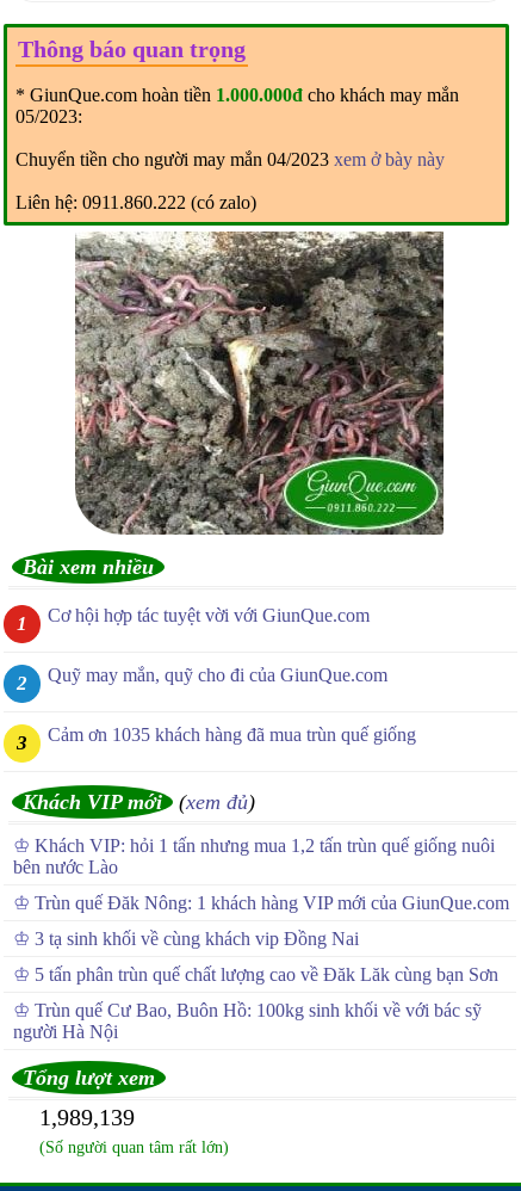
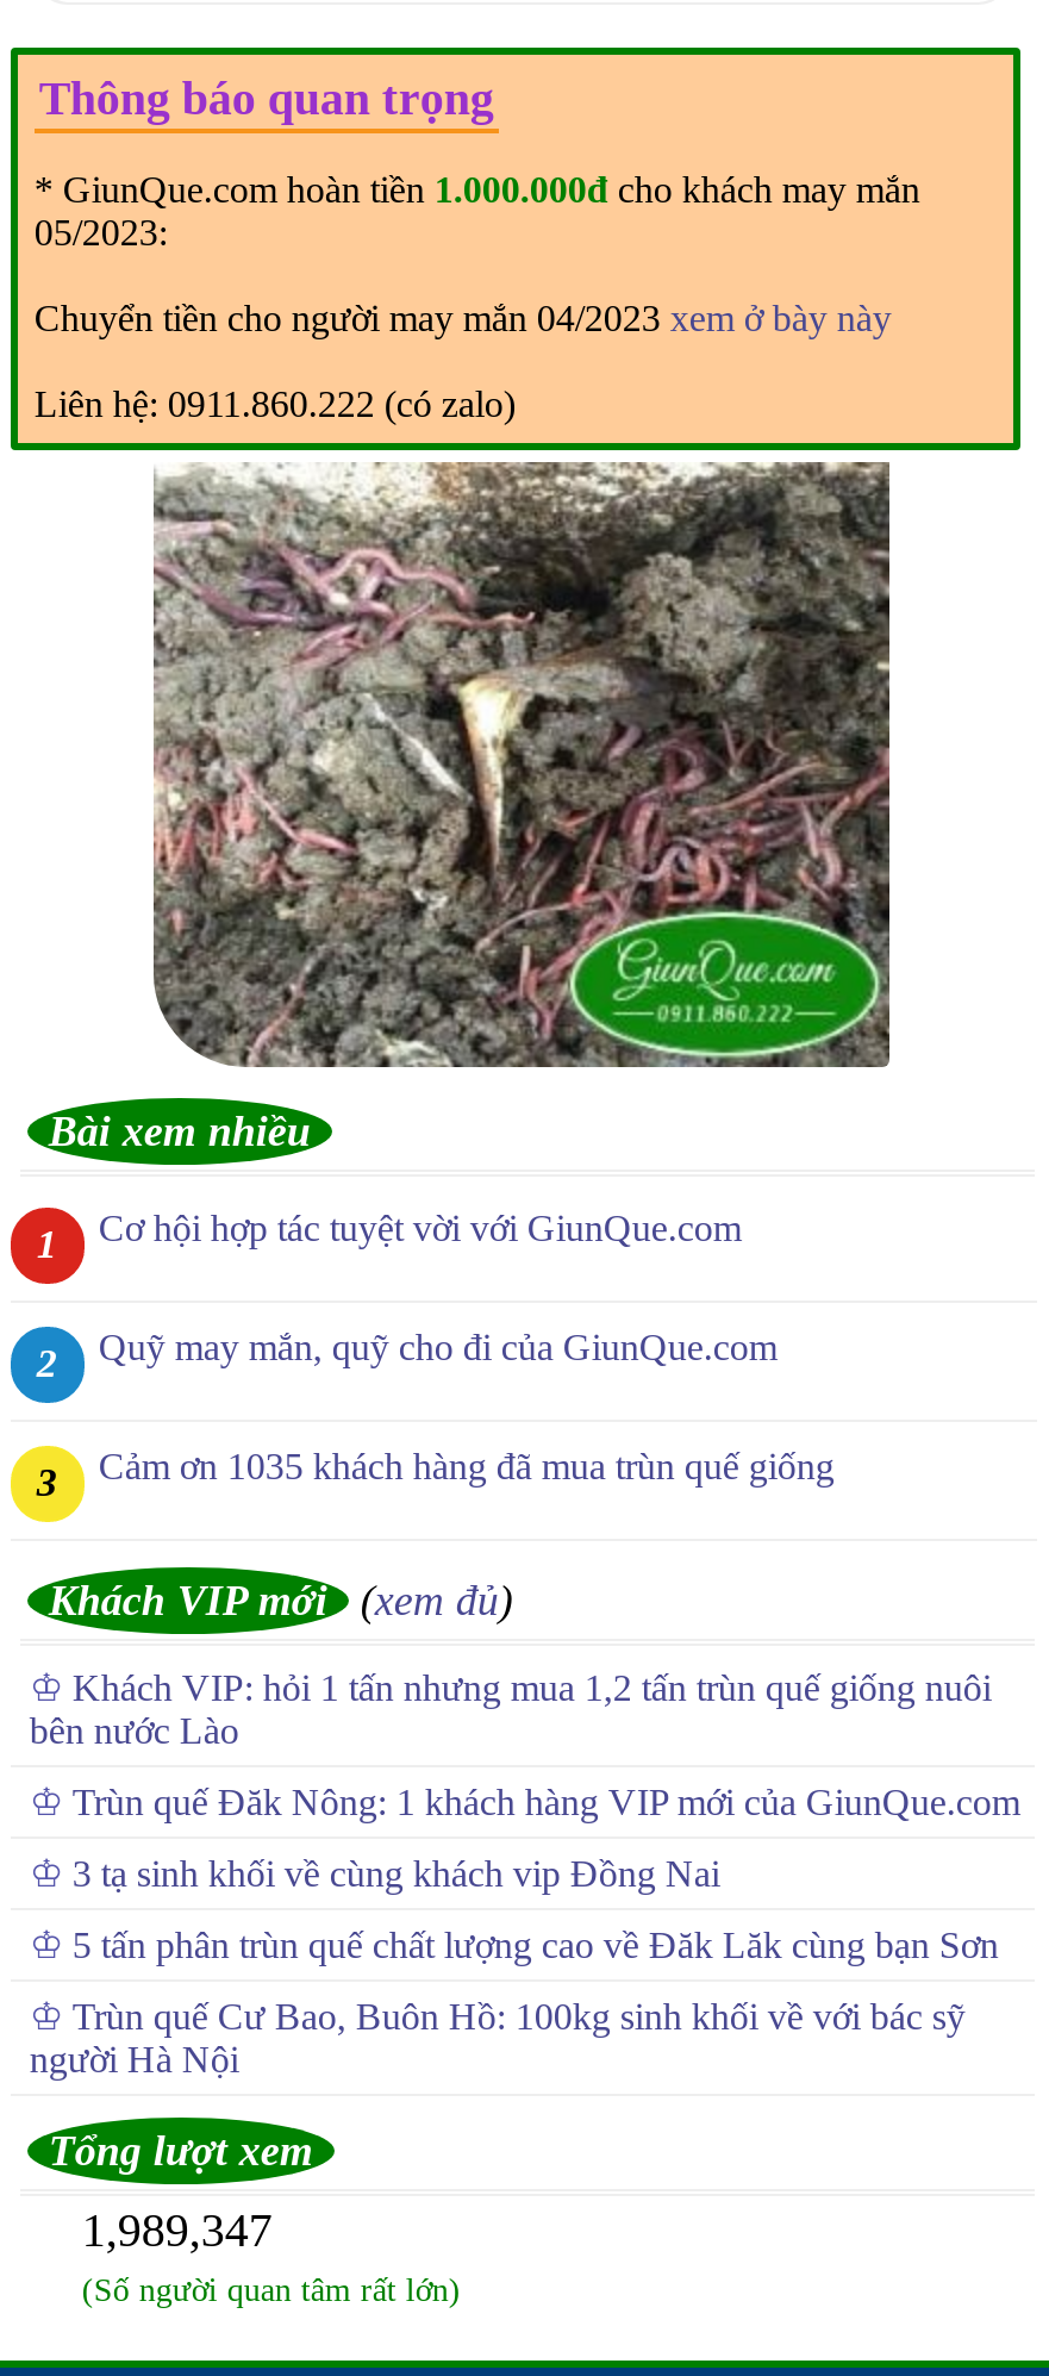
- 1,989,139
+ 1,989,347
